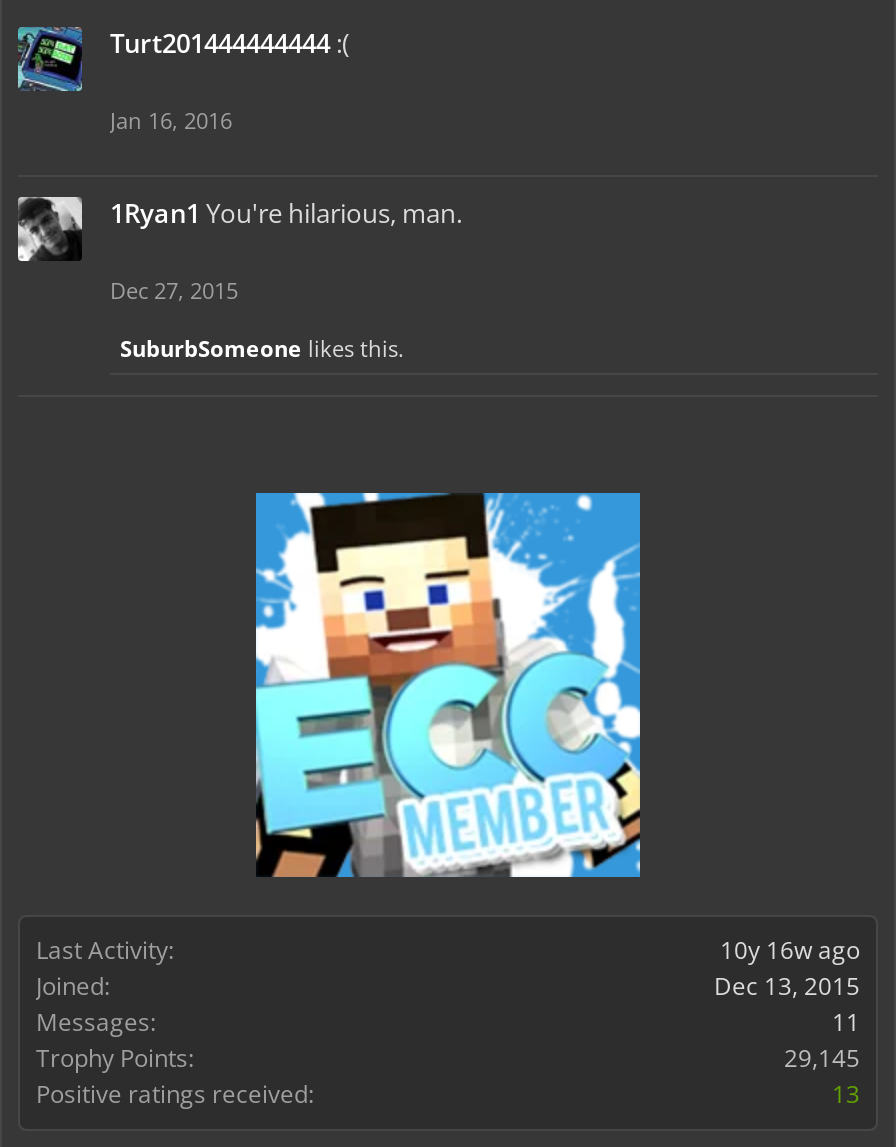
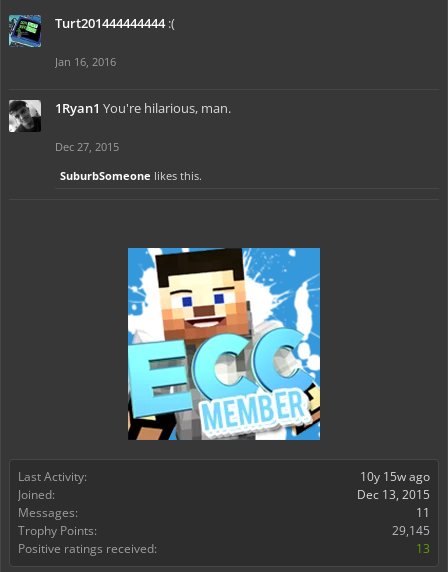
- 10y 16w ago
+ 10y 15w ago
